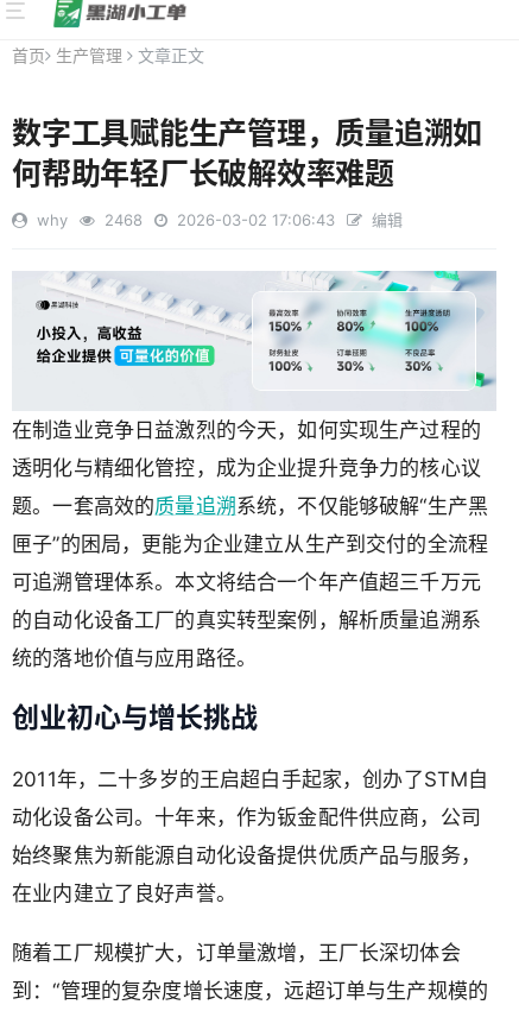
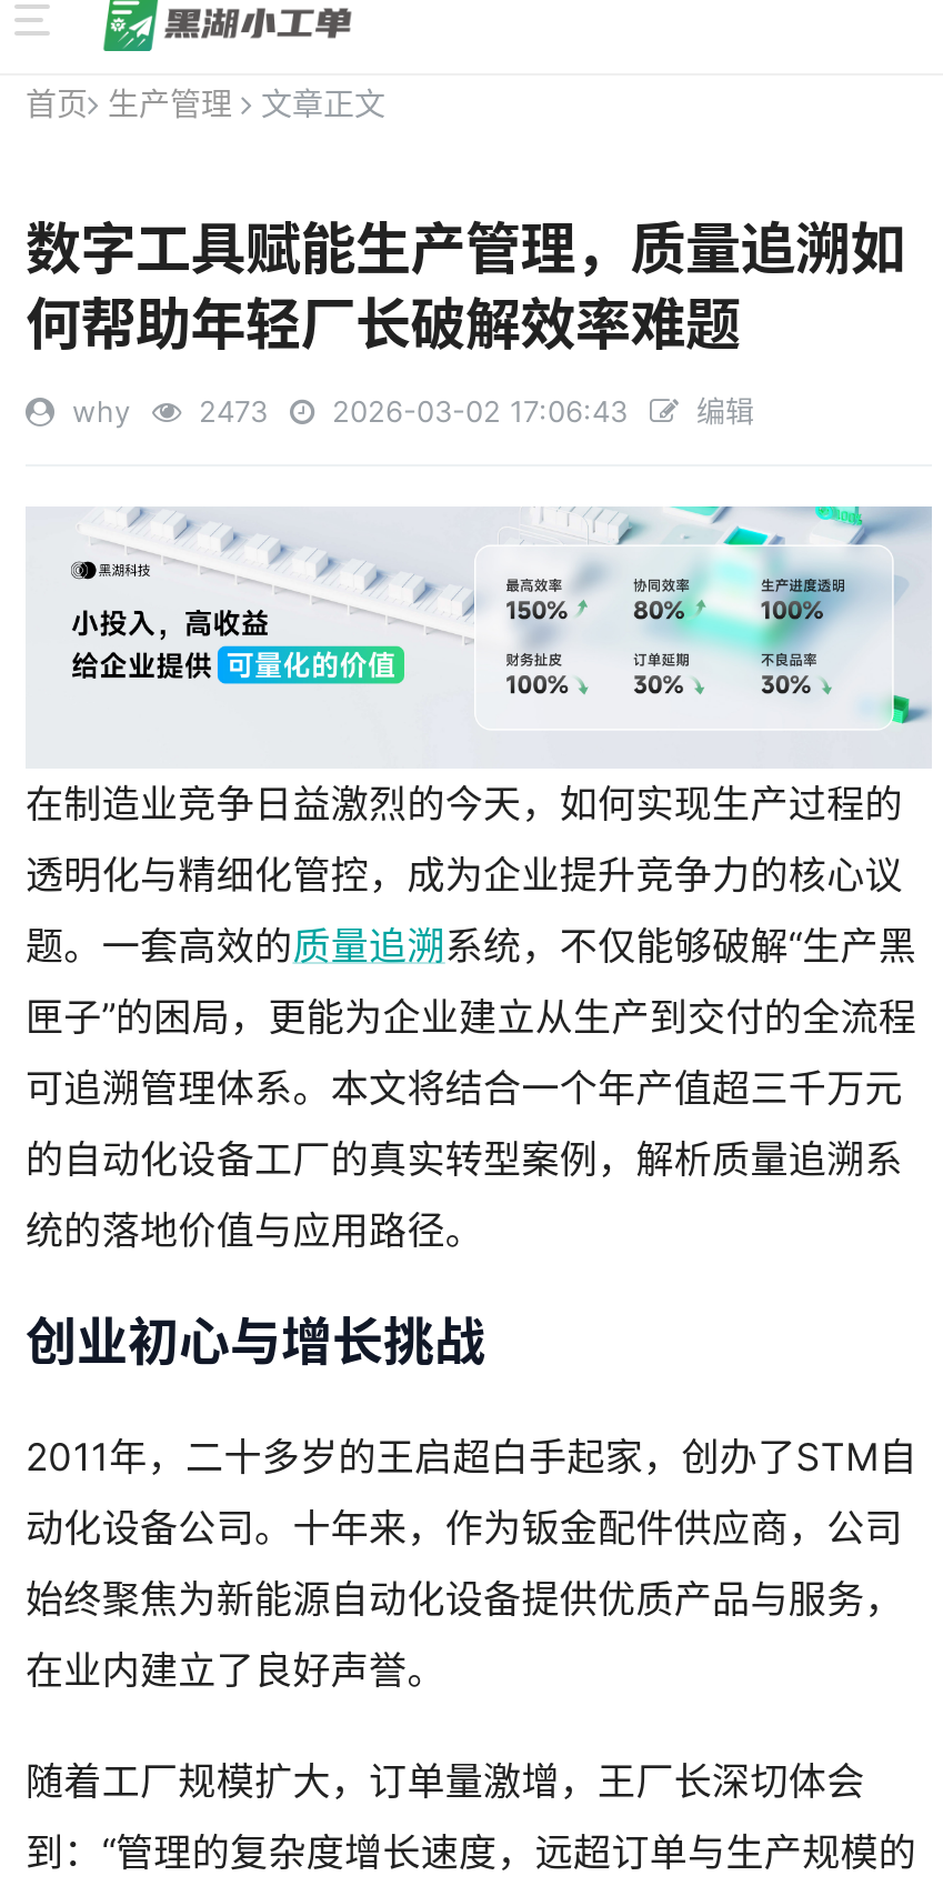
- why 2468 2026-03-02 17:06:43 编辑
+ why 2473 2026-03-02 17:06:43 编辑
